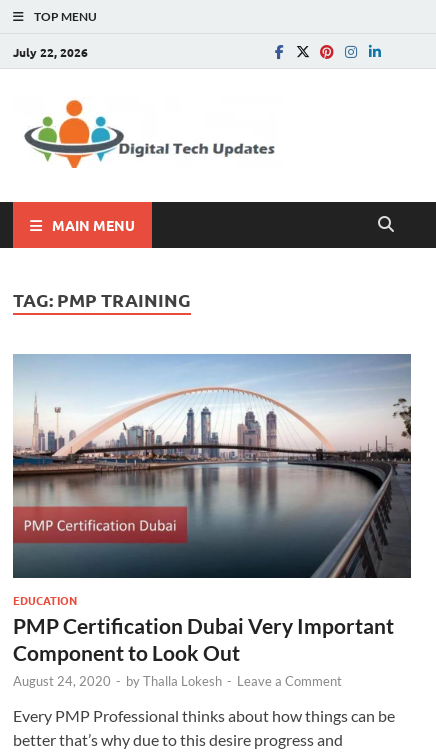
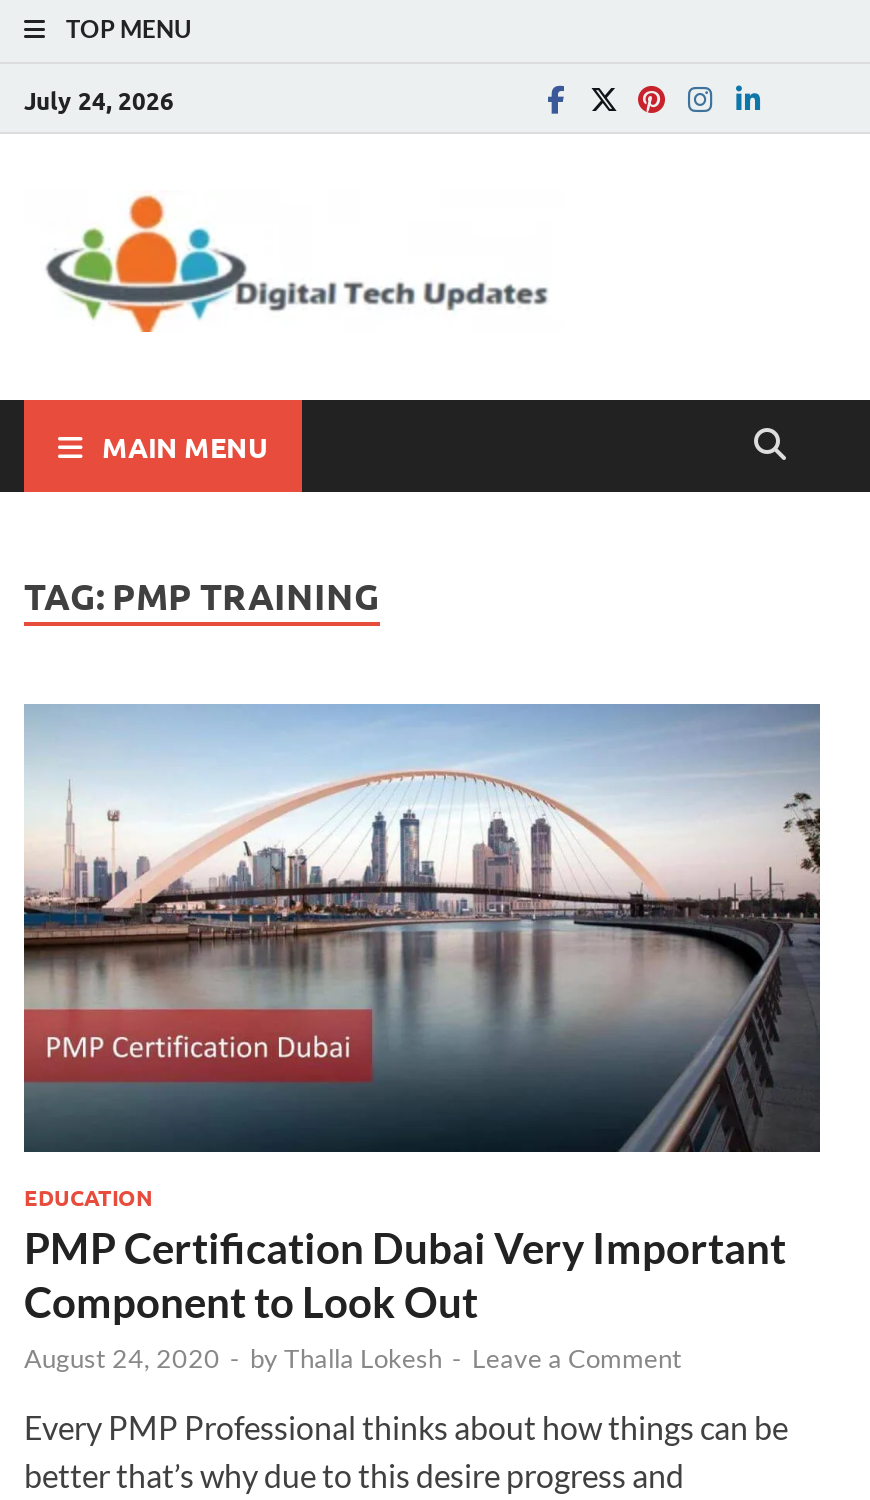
- July 22, 2026
+ July 24, 2026
